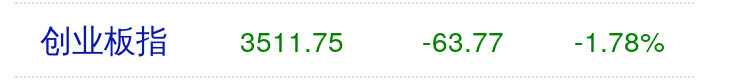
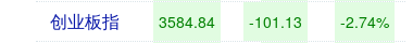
- 3511.75
+ 3584.84

- -63.77
+ -101.13

- -1.78%
+ -2.74%
